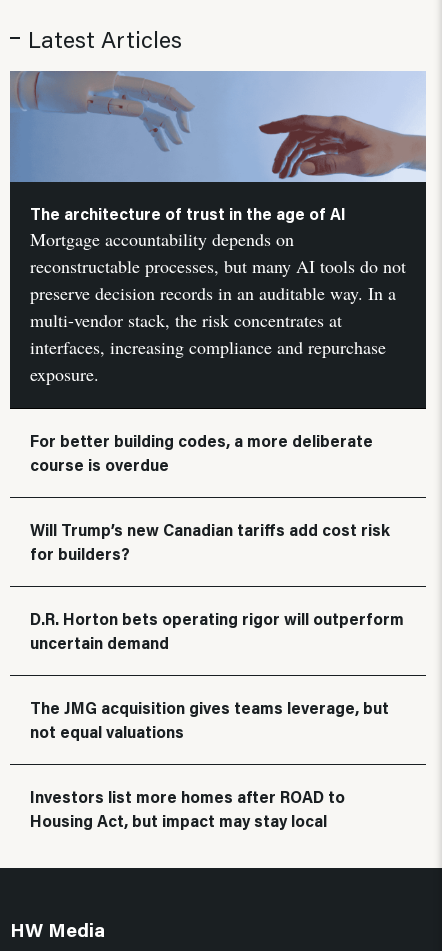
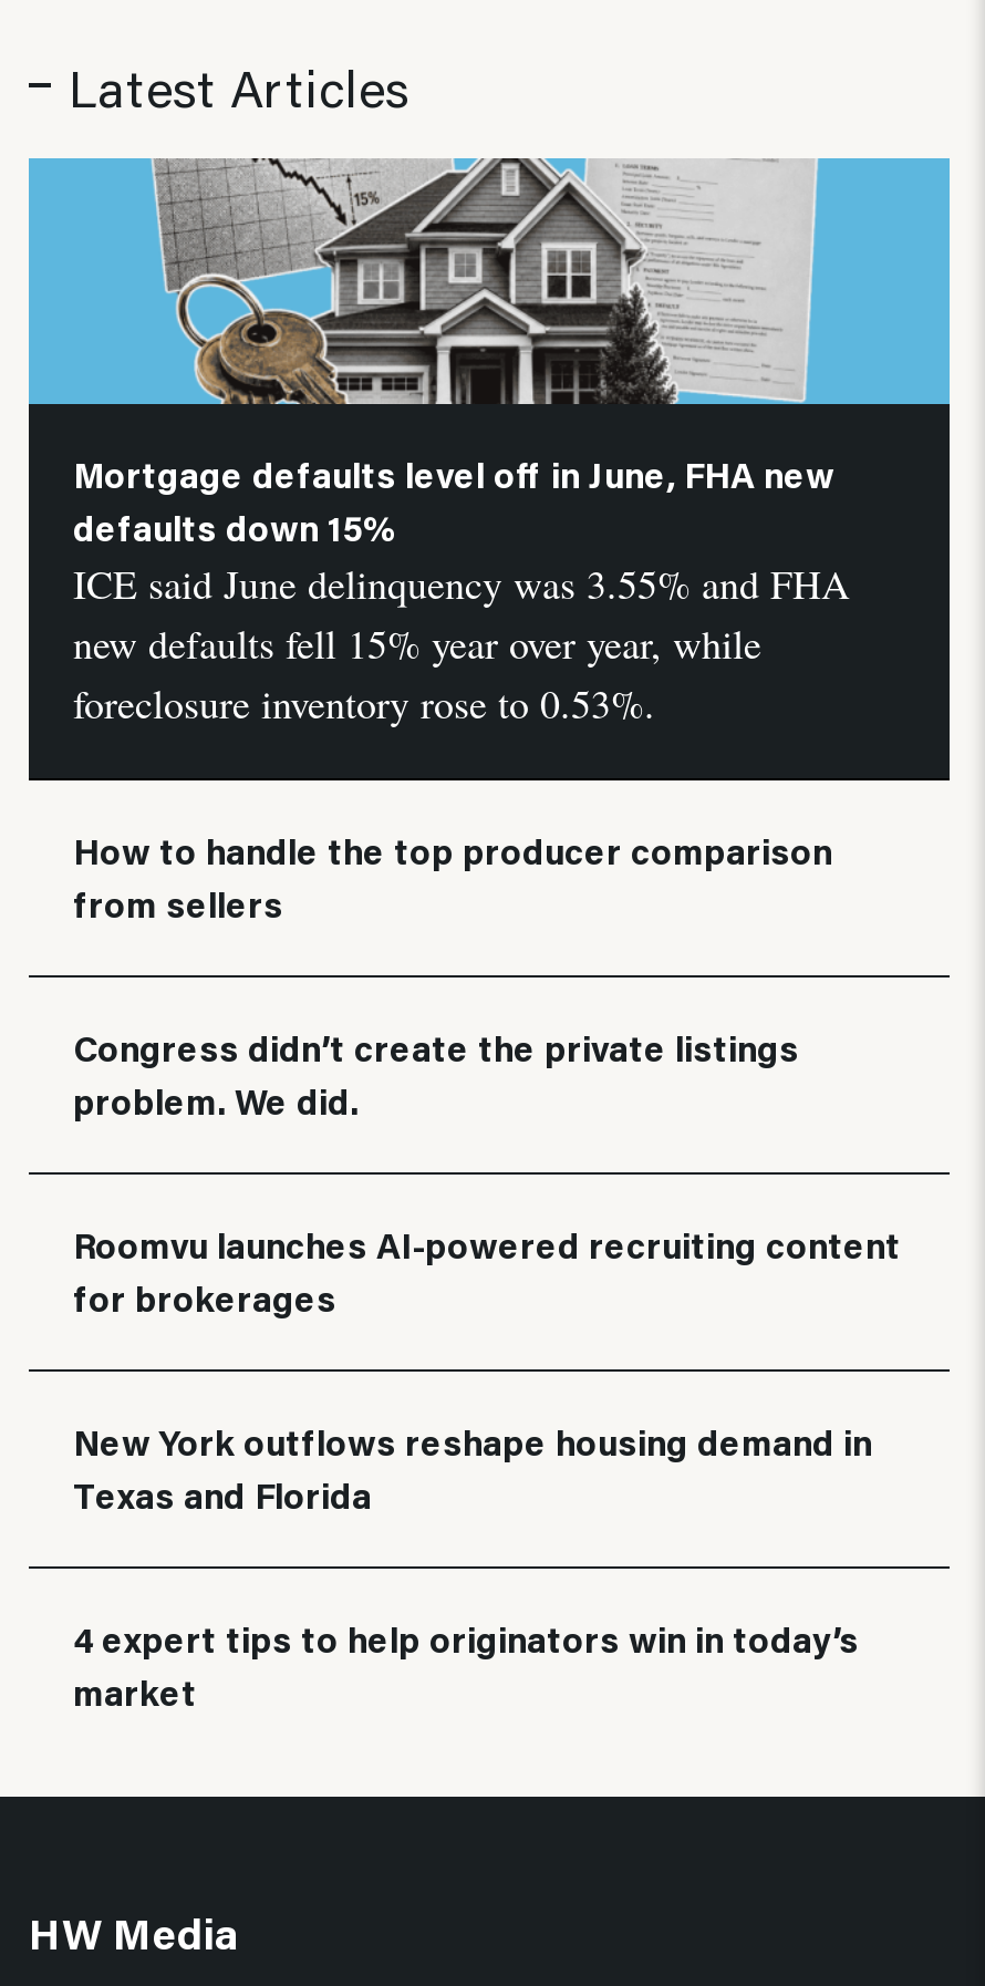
- [image]
- The architecture of trust in the age of AI
- Mortgage accountability depends on
- reconstructable processes, but many AI tools do not
- preserve decision records in an auditable way. In a
- multi-vendor stack, the risk concentrates at
- interfaces, increasing compliance and repurchase
- exposure.
+ [image]
+ Mortgage defaults level off in June, FHA new
+ defaults down 15%
+ ICE said June delinquency was 3.55% and FHA
+ new defaults fell 15% year over year, while
+ foreclosure inventory rose to 0.53%.

- For better building codes, a more deliberate
- course is overdue
+ How to handle the top producer comparison
+ from sellers

- Will Trump’s new Canadian tariffs add cost risk
- for builders?
+ Congress didn’t create the private listings
+ problem. We did.

- D.R. Horton bets operating rigor will outperform
- uncertain demand
+ Roomvu launches AI-powered recruiting content
+ for brokerages

- The JMG acquisition gives teams leverage, but
- not equal valuations
+ New York outflows reshape housing demand in
+ Texas and Florida

- Investors list more homes after ROAD to
- Housing Act, but impact may stay local
+ 4 expert tips to help originators win in today’s
+ market
